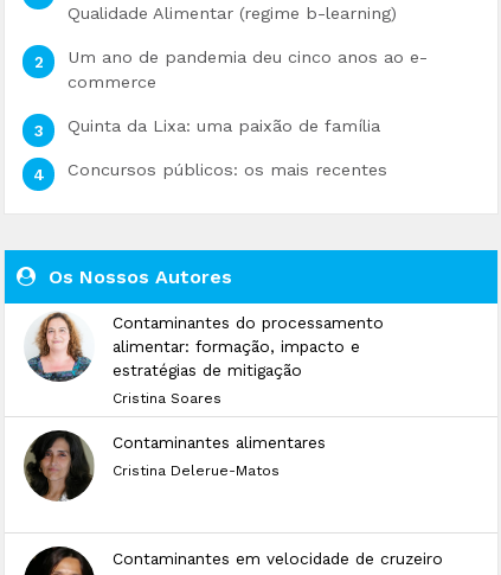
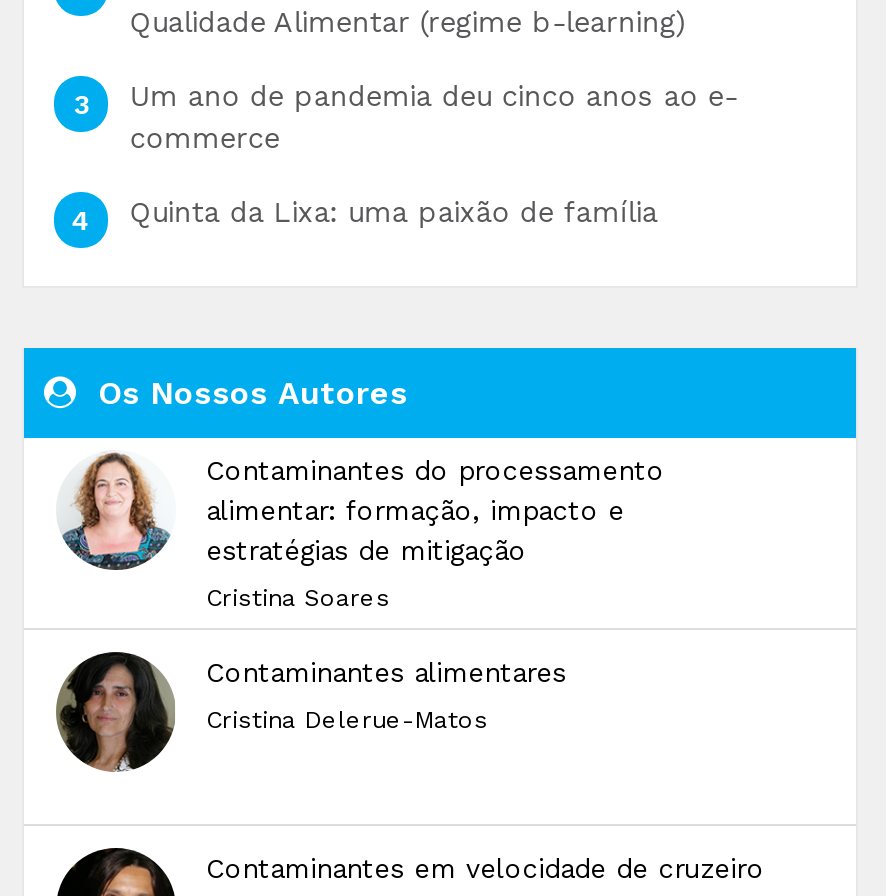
- Concursos públicos: os mais recentes
